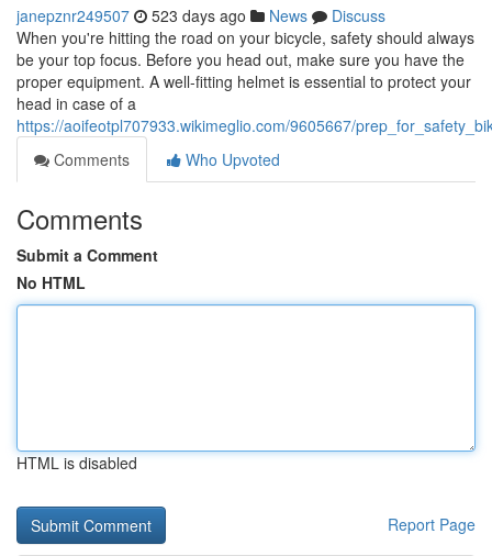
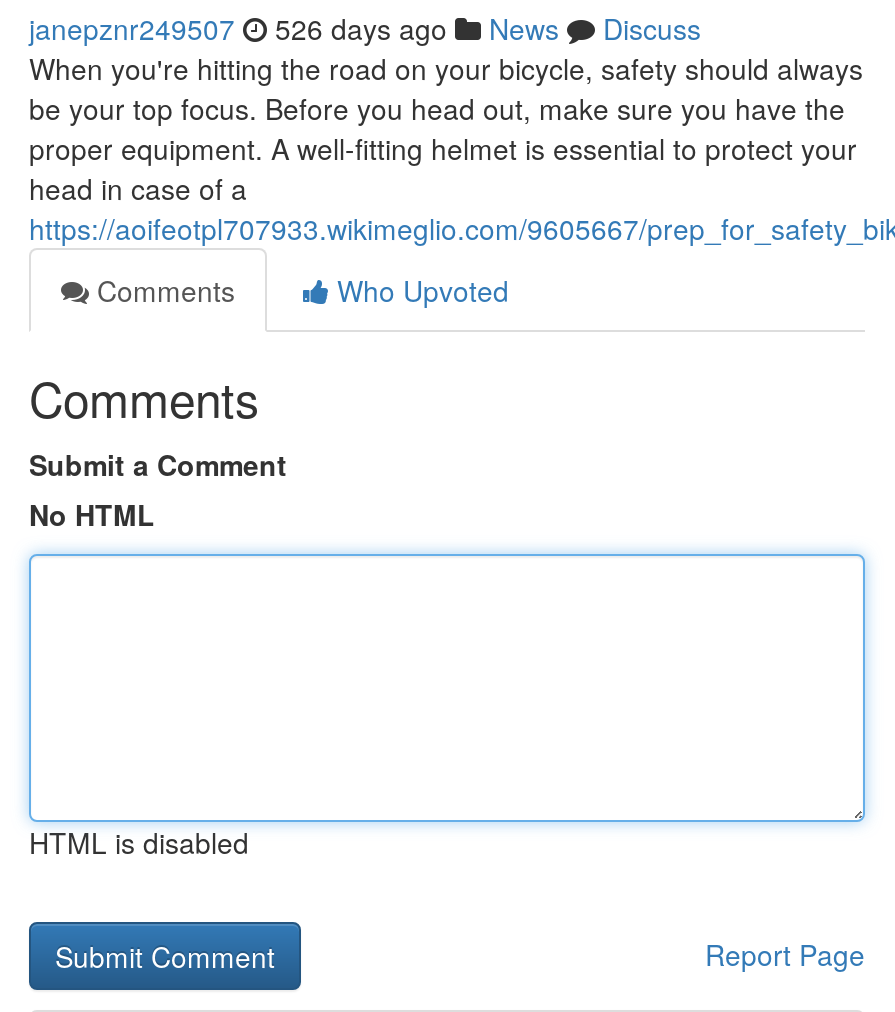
- janepznr249507 523 days ago News Discuss
+ janepznr249507 526 days ago News Discuss
